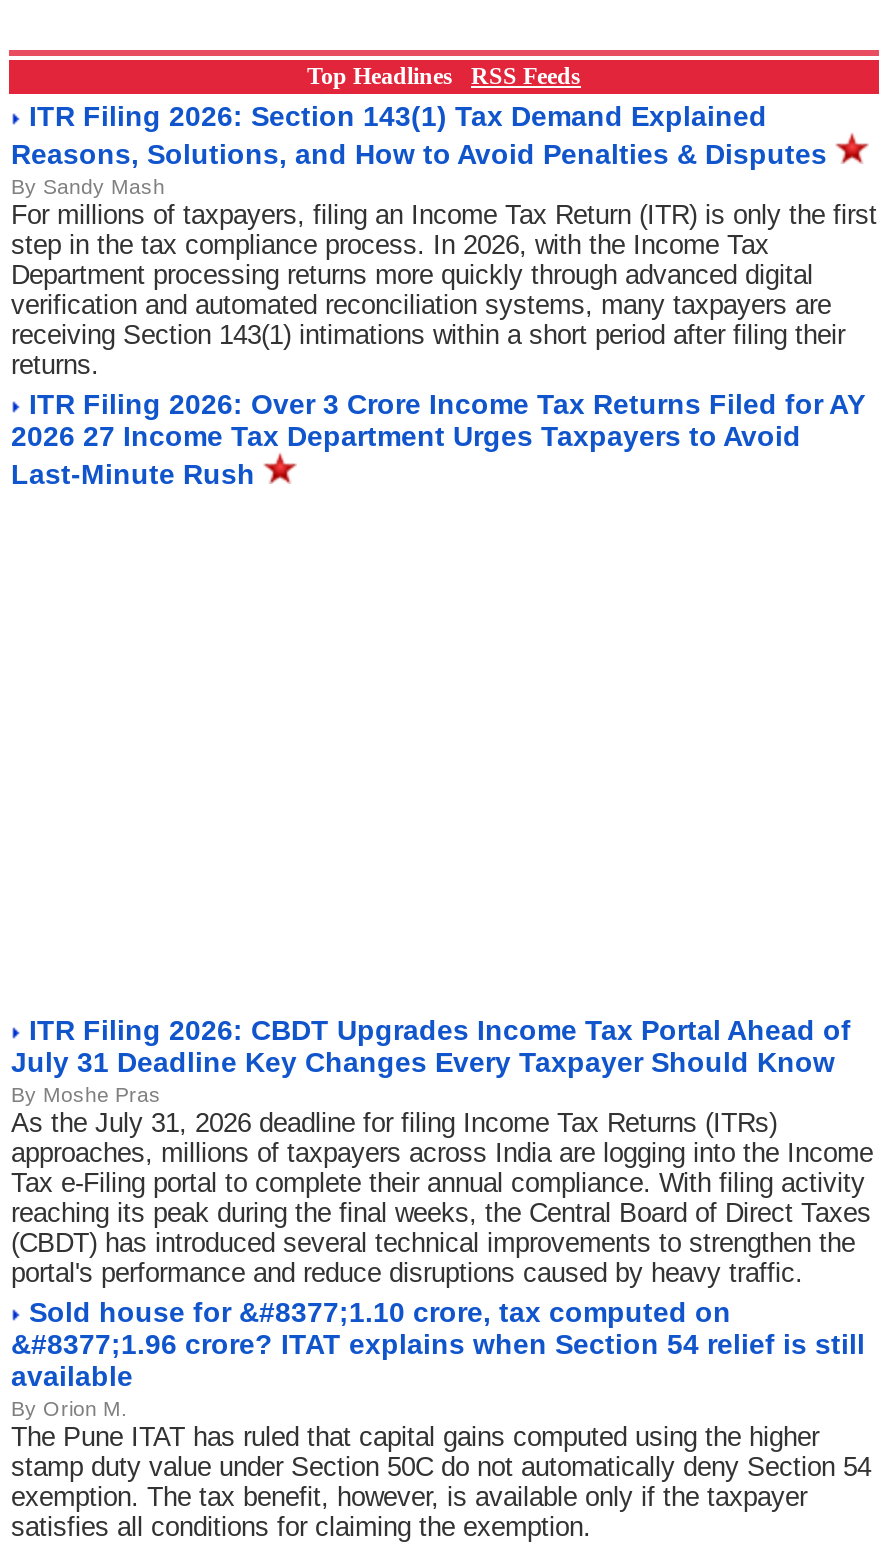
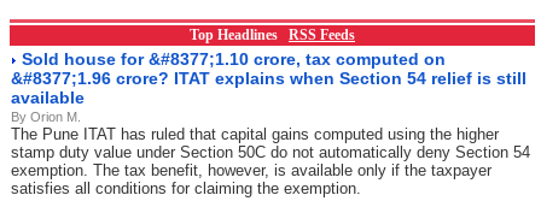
- ITR Filing 2026: Section 143(1) Tax Demand Explained
- Reasons, Solutions, and How to Avoid Penalties & Disputes
- By Sandy Mash
- For millions of taxpayers, filing an Income Tax Return (ITR) is only the first
- step in the tax compliance process. In 2026, with the Income Tax
- Department processing returns more quickly through advanced digital
- verification and automated reconciliation systems, many taxpayers are
- receiving Section 143(1) intimations within a short period after filing their
- returns.
- ITR Filing 2026: Over 3 Crore Income Tax Returns Filed for AY
- 2026 27 Income Tax Department Urges Taxpayers to Avoid
- Last-Minute Rush

- ITR Filing 2026: CBDT Upgrades Income Tax Portal Ahead of
- July 31 Deadline Key Changes Every Taxpayer Should Know
- By Moshe Pras
- As the July 31, 2026 deadline for filing Income Tax Returns (ITRs)
- approaches, millions of taxpayers across India are logging into the Income
- Tax e-Filing portal to complete their annual compliance. With filing activity
- reaching its peak during the final weeks, the Central Board of Direct Taxes
- (CBDT) has introduced several technical improvements to strengthen the
- portal's performance and reduce disruptions caused by heavy traffic.
